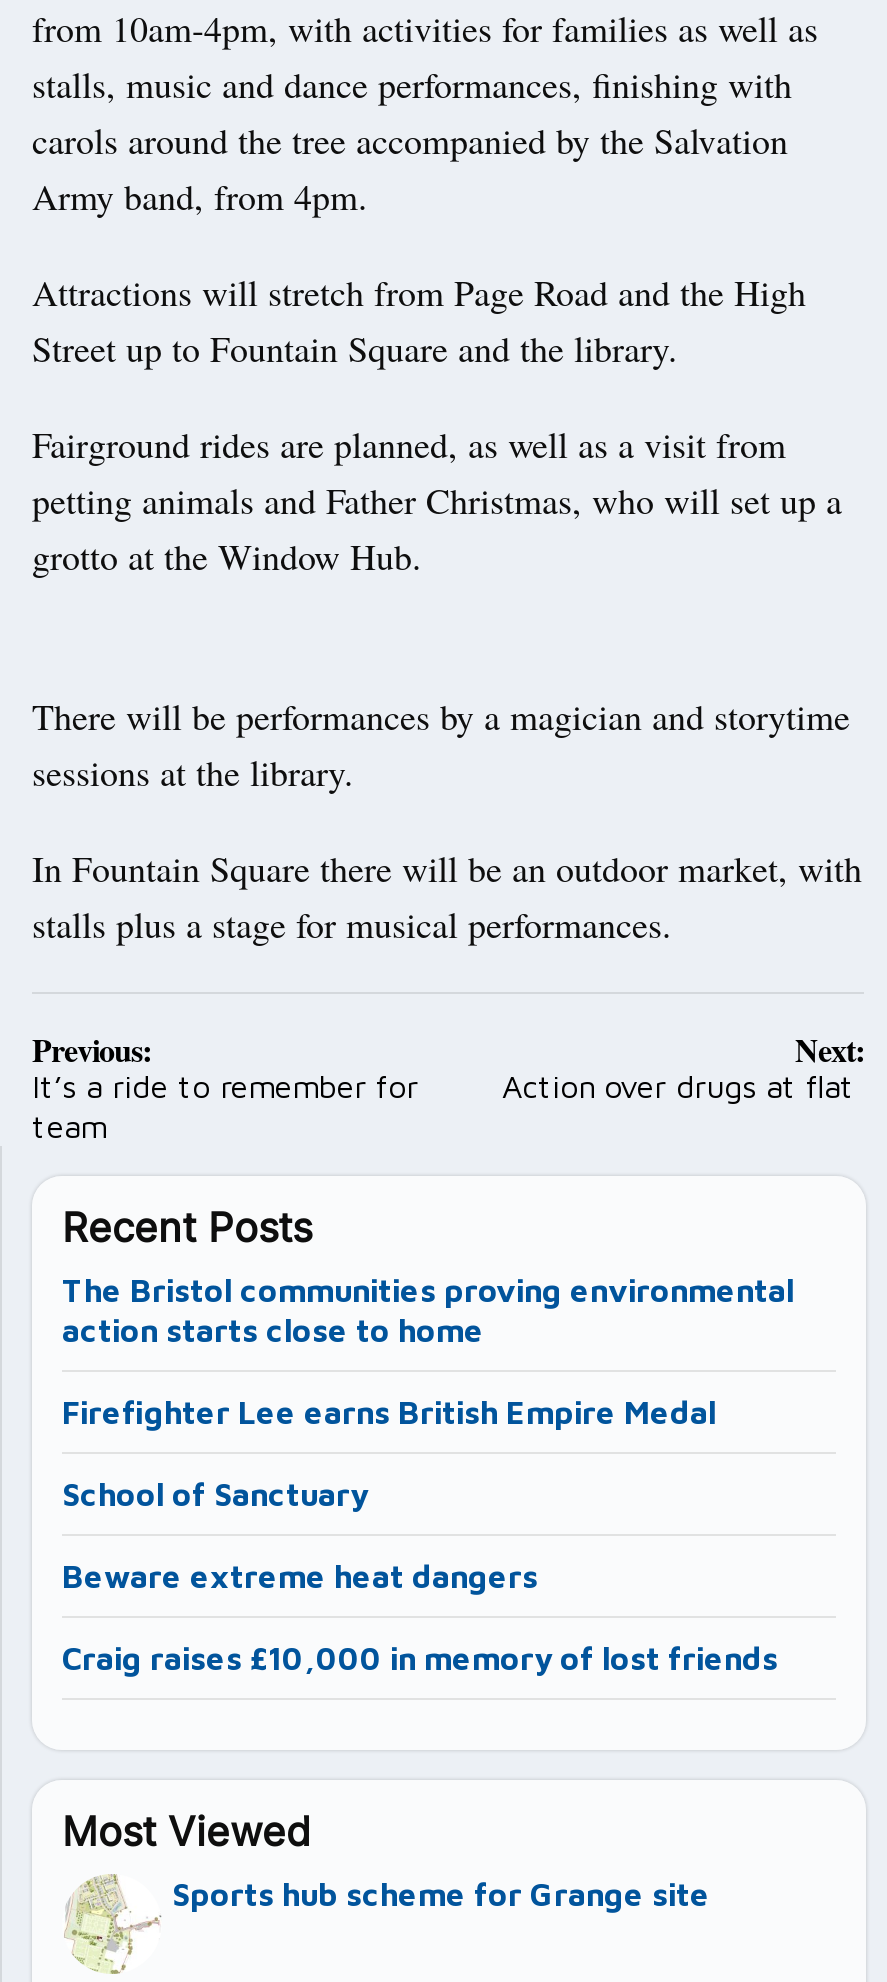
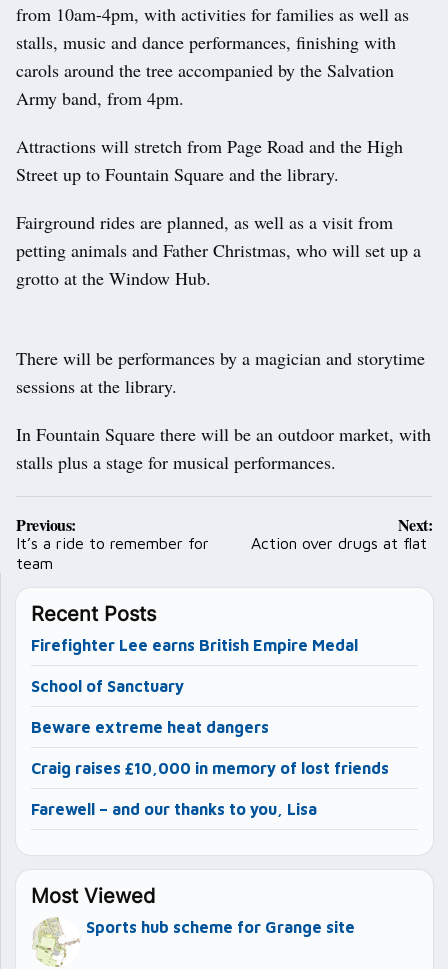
- The Bristol communities proving environmental
- action starts close to home

moved up: Firefighter Lee earns British Empire Medal | School of Sanctuary | Beware extreme heat dangers | Craig raises £10,000 in memory of lost friends

+ Farewell – and our thanks to you, Lisa
